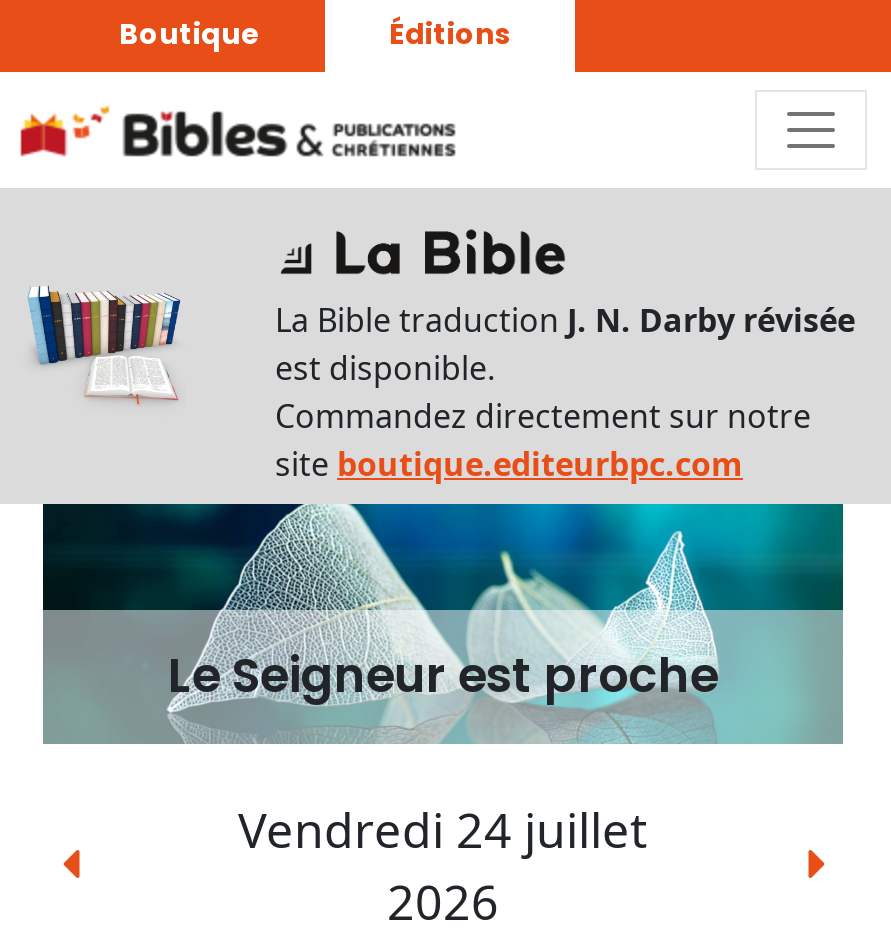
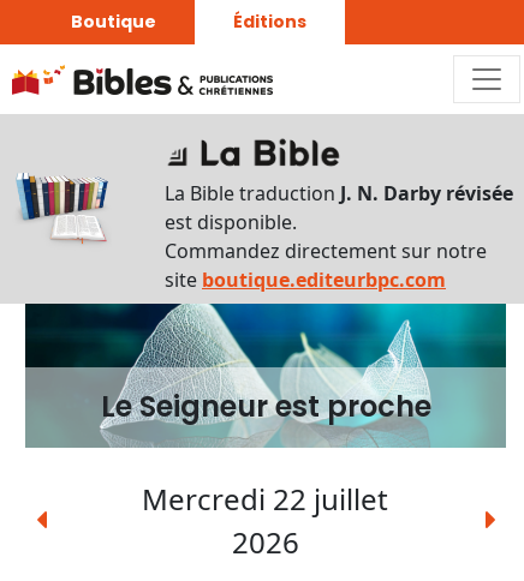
- Vendredi 24 juillet
+ Mercredi 22 juillet
